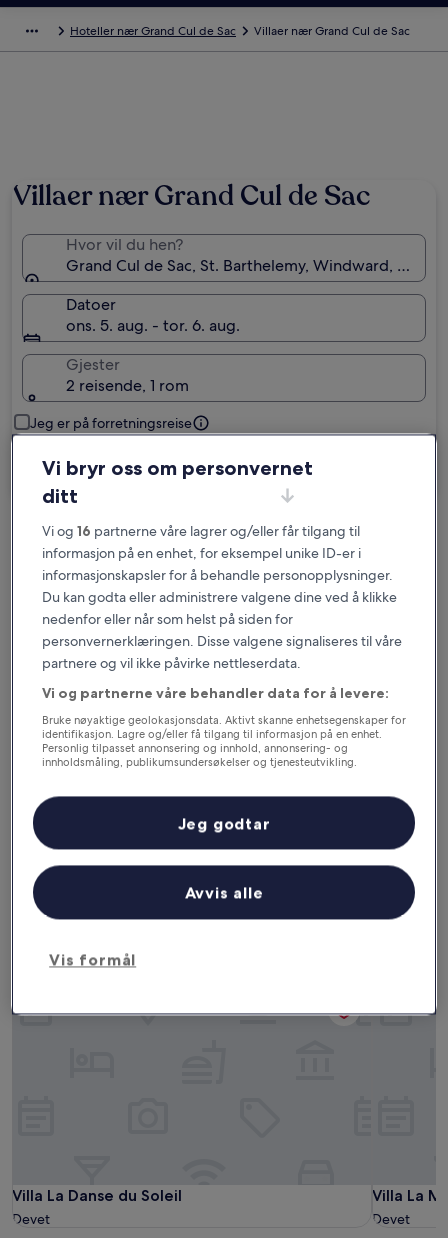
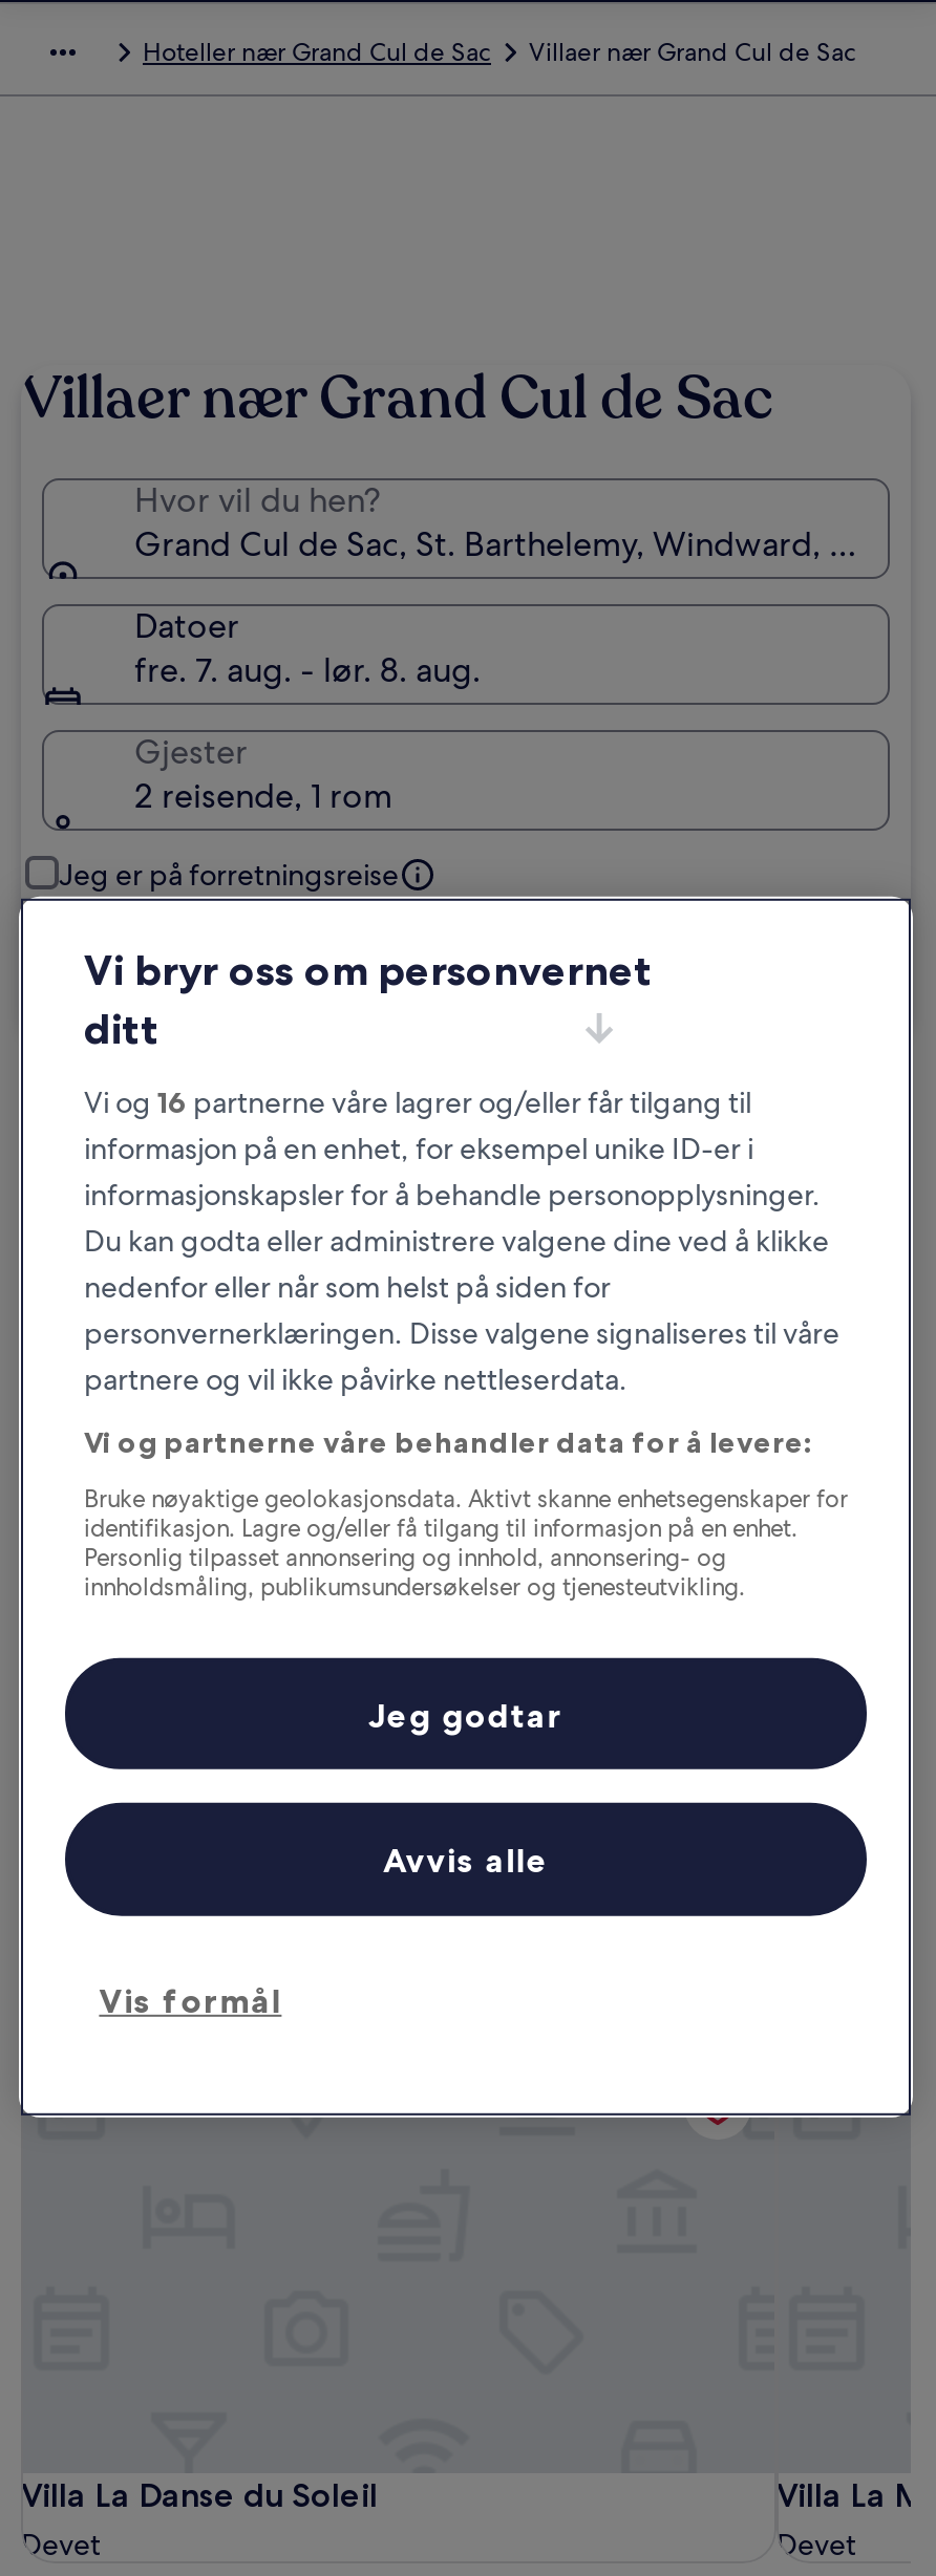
- ons. 5. aug. - tor. 6. aug.
+ fre. 7. aug. - lør. 8. aug.
